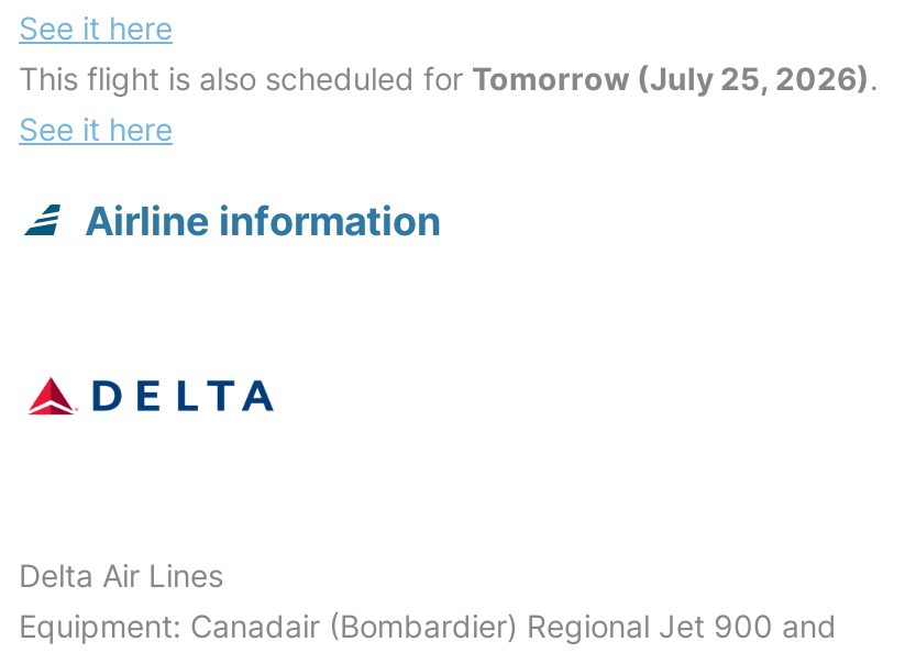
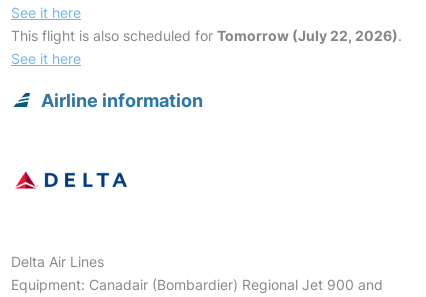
- This flight is also scheduled for Tomorrow (July 25, 2026).
+ This flight is also scheduled for Tomorrow (July 22, 2026).
